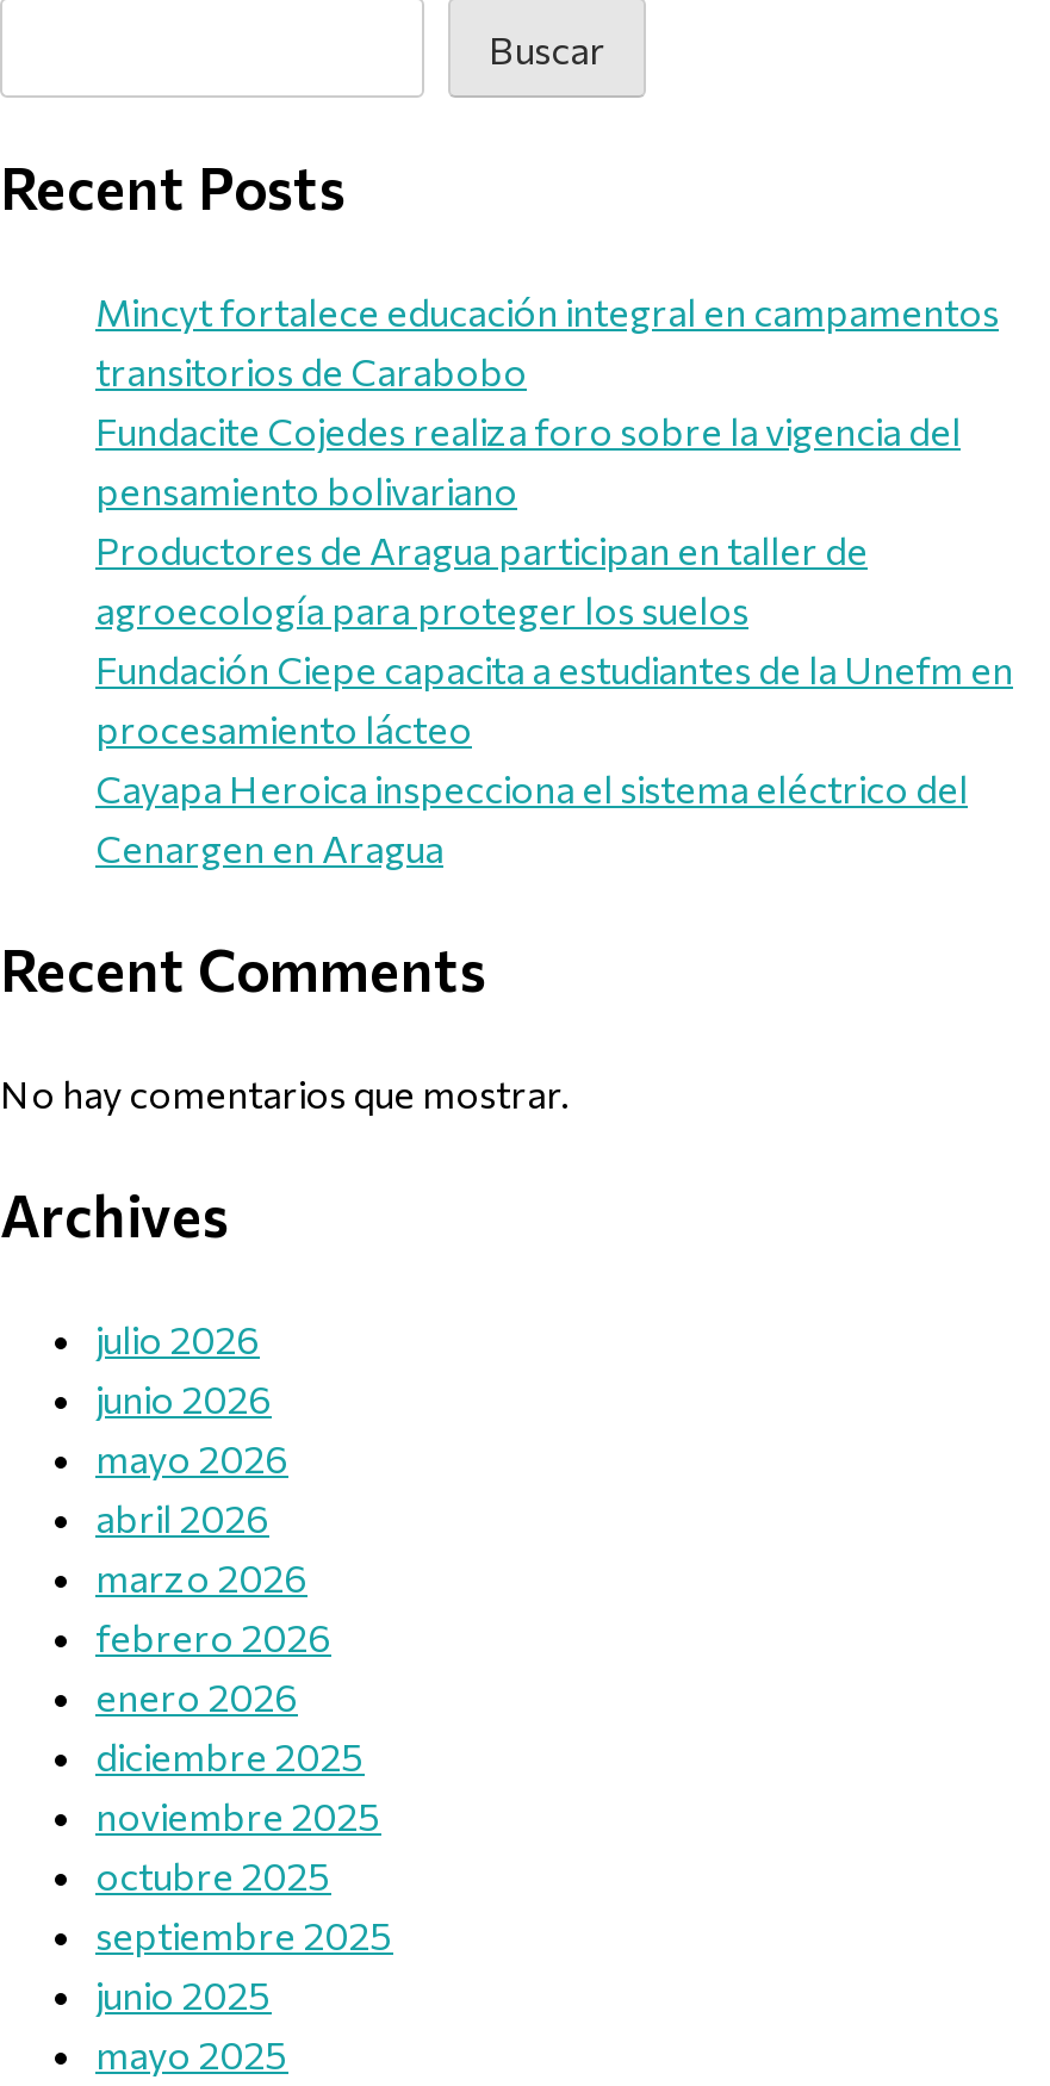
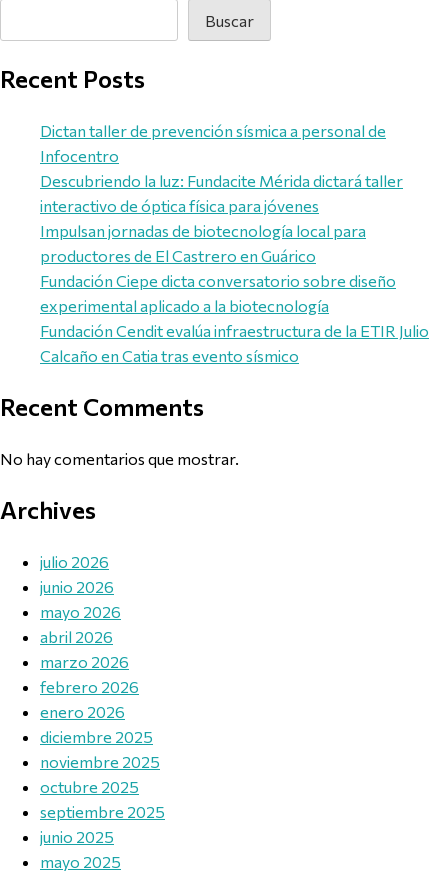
- Mincyt fortalece educación integral en campamentos
- transitorios de Carabobo
- Fundacite Cojedes realiza foro sobre la vigencia del
- pensamiento bolivariano
- Productores de Aragua participan en taller de
- agroecología para proteger los suelos
- Fundación Ciepe capacita a estudiantes de la Unefm en
- procesamiento lácteo
- Cayapa Heroica inspecciona el sistema eléctrico del
- Cenargen en Aragua
+ Dictan taller de prevención sísmica a personal de
+ Infocentro
+ Descubriendo la luz: Fundacite Mérida dictará taller
+ interactivo de óptica física para jóvenes
+ Impulsan jornadas de biotecnología local para
+ productores de El Castrero en Guárico
+ Fundación Ciepe dicta conversatorio sobre diseño
+ experimental aplicado a la biotecnología
+ Fundación Cendit evalúa infraestructura de la ETIR Julio
+ Calcaño en Catia tras evento sísmico
